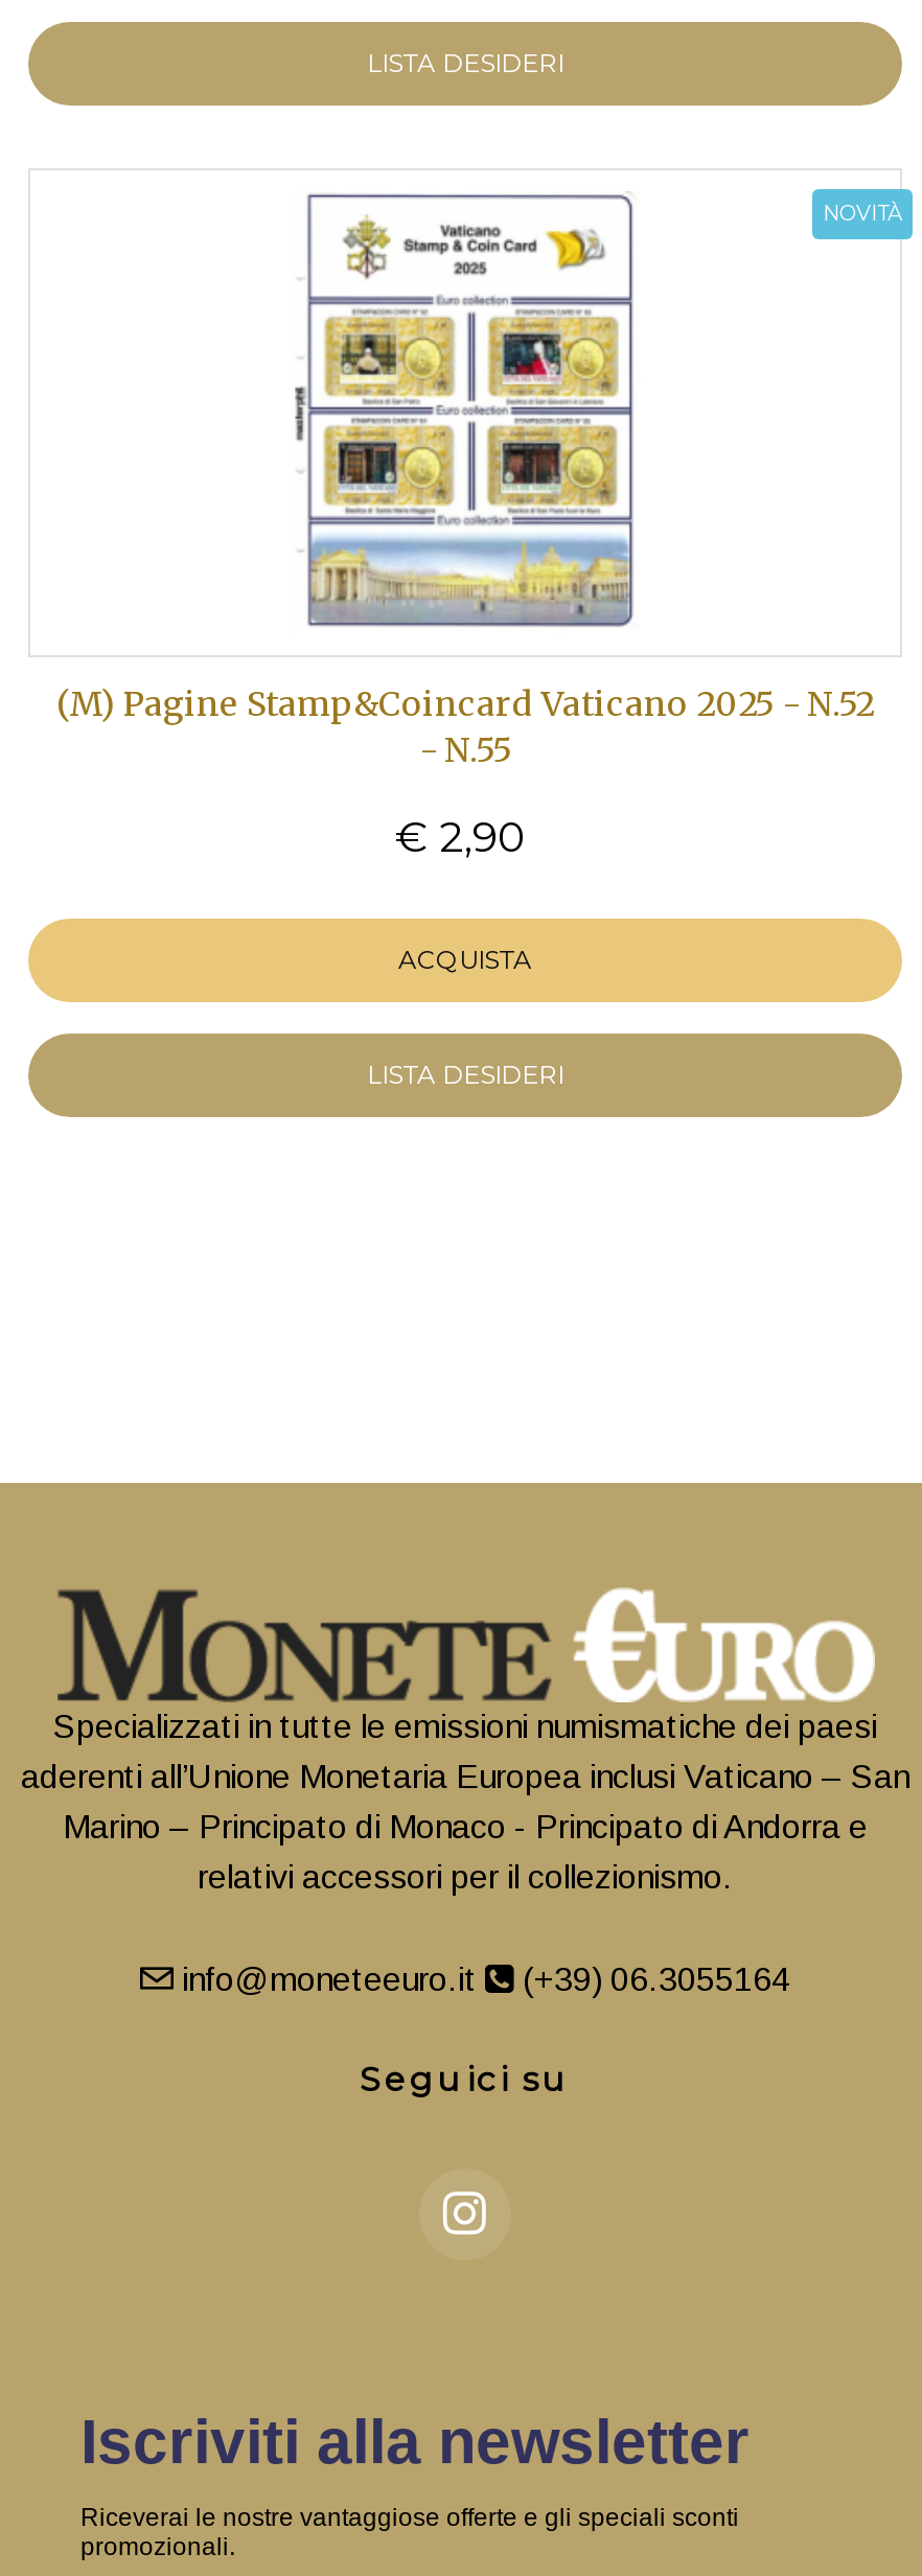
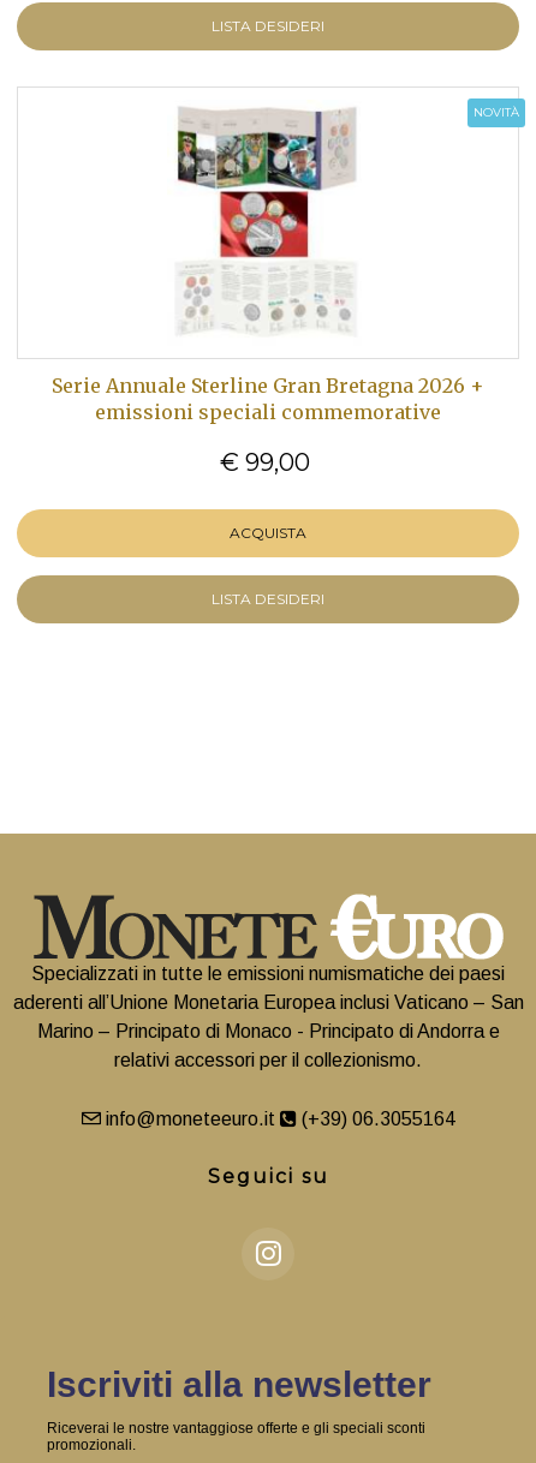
- [image]
- (M) Pagine Stamp&Coincard Vaticano 2025 - N.52
- - N.55
+ [image]
+ Serie Annuale Sterline Gran Bretagna 2026 +
+ emissioni speciali commemorative

- € 2,90
+ € 99,00
